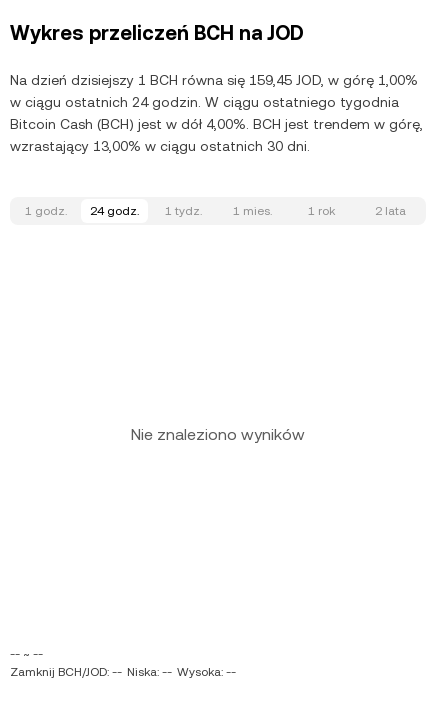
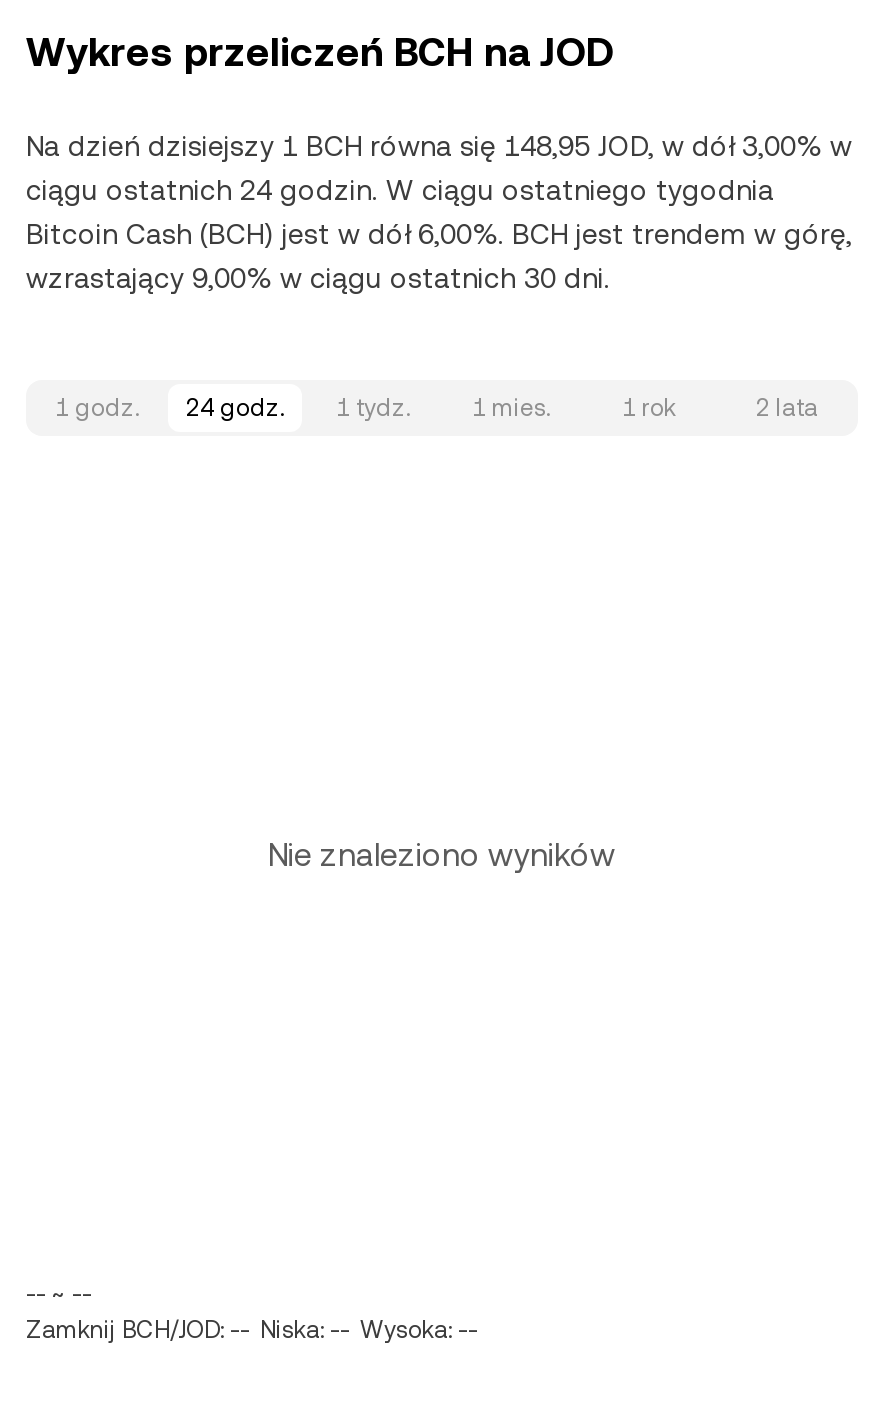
- Na dzień dzisiejszy 1 BCH równa się 159,45 JOD, w górę 1,00%
- w ciągu ostatnich 24 godzin. W ciągu ostatniego tygodnia
- Bitcoin Cash (BCH) jest w dół 4,00%. BCH jest trendem w górę,
- wzrastający 13,00% w ciągu ostatnich 30 dni.
+ Na dzień dzisiejszy 1 BCH równa się 148,95 JOD, w dół 3,00% w
+ ciągu ostatnich 24 godzin. W ciągu ostatniego tygodnia
+ Bitcoin Cash (BCH) jest w dół 6,00%. BCH jest trendem w górę,
+ wzrastający 9,00% w ciągu ostatnich 30 dni.
